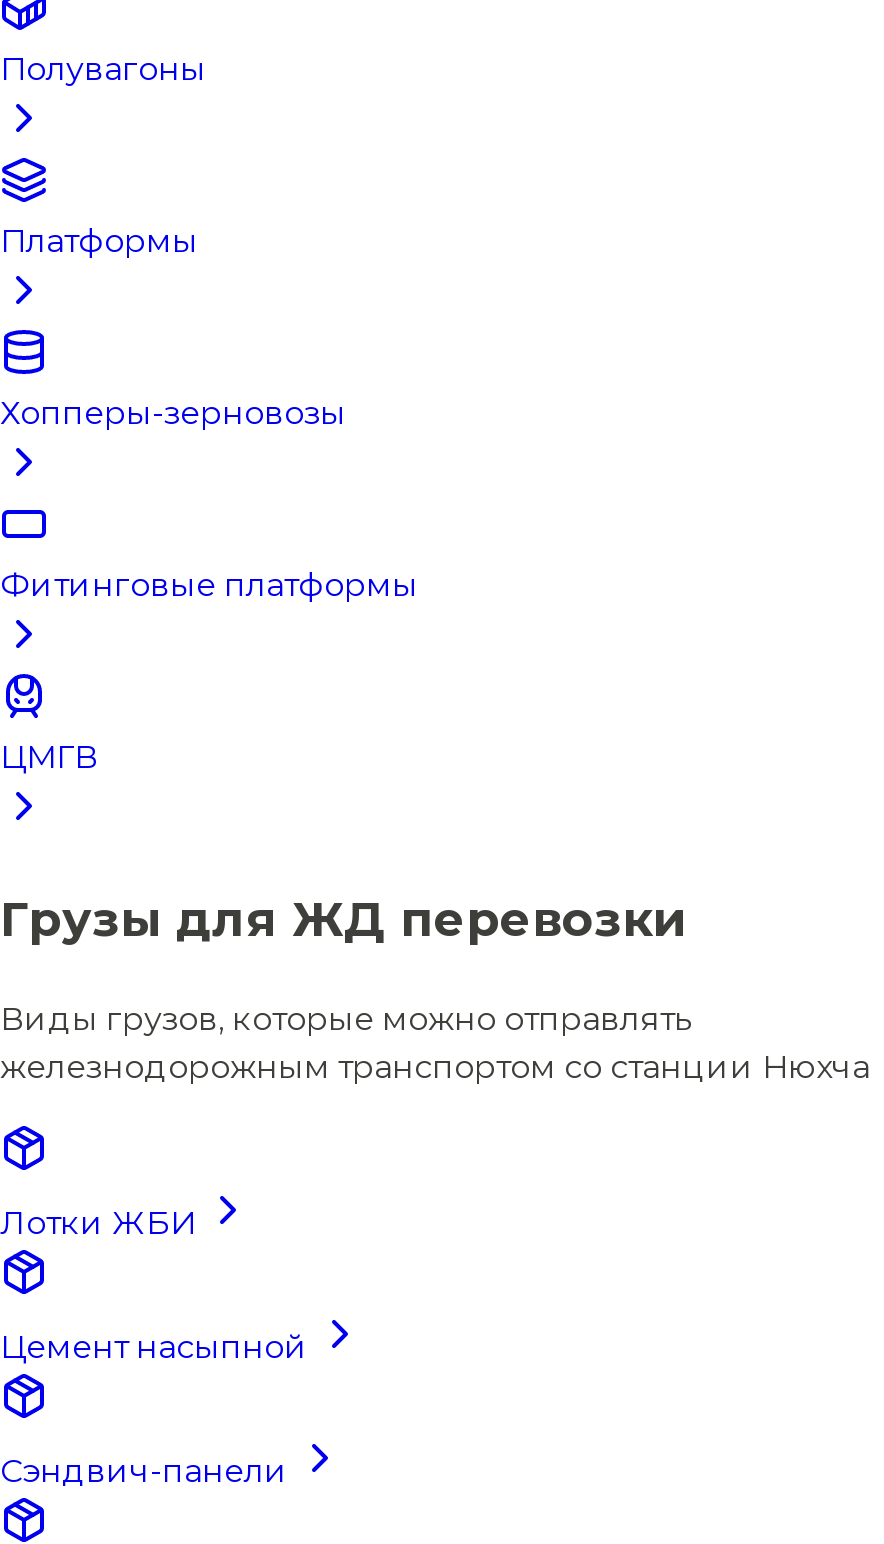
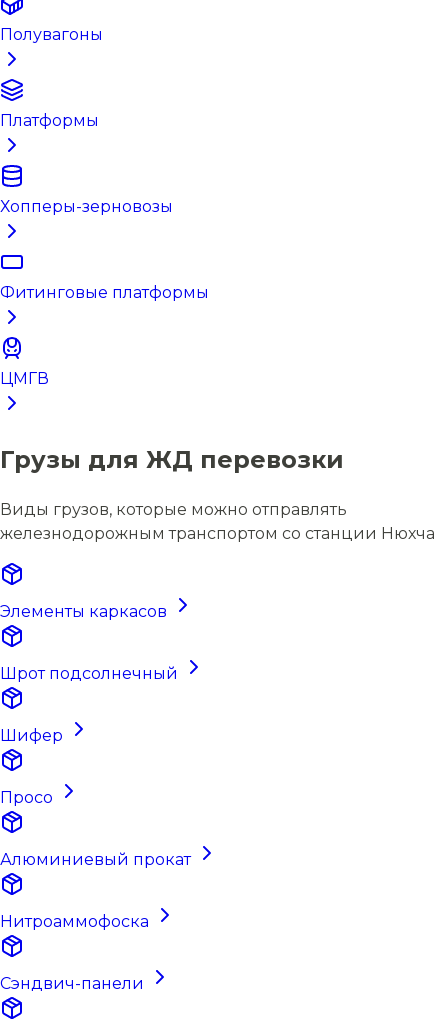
- Лотки ЖБИ
- Цемент насыпной
+ Элементы каркасов
+ Шрот подсолнечный
+ Шифер
+ Просо
+ Алюминиевый прокат
+ Нитроаммофоска
